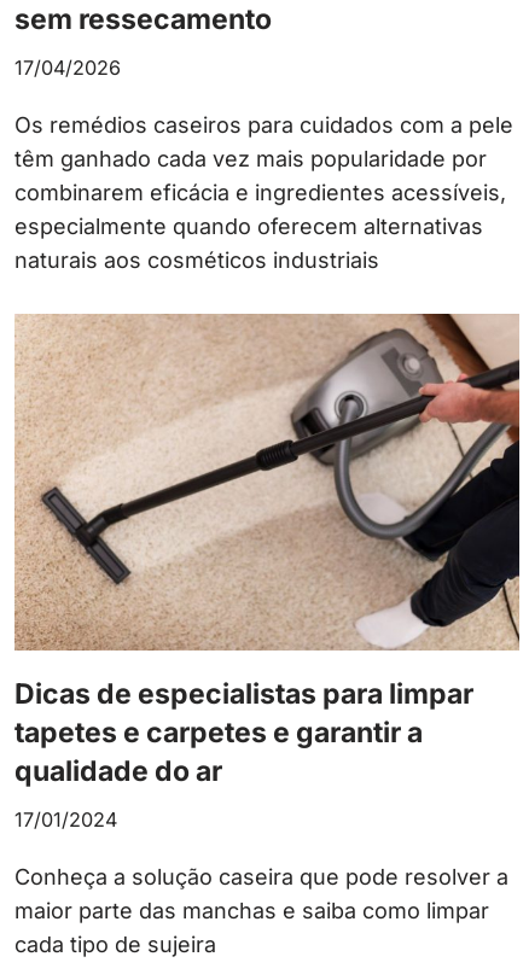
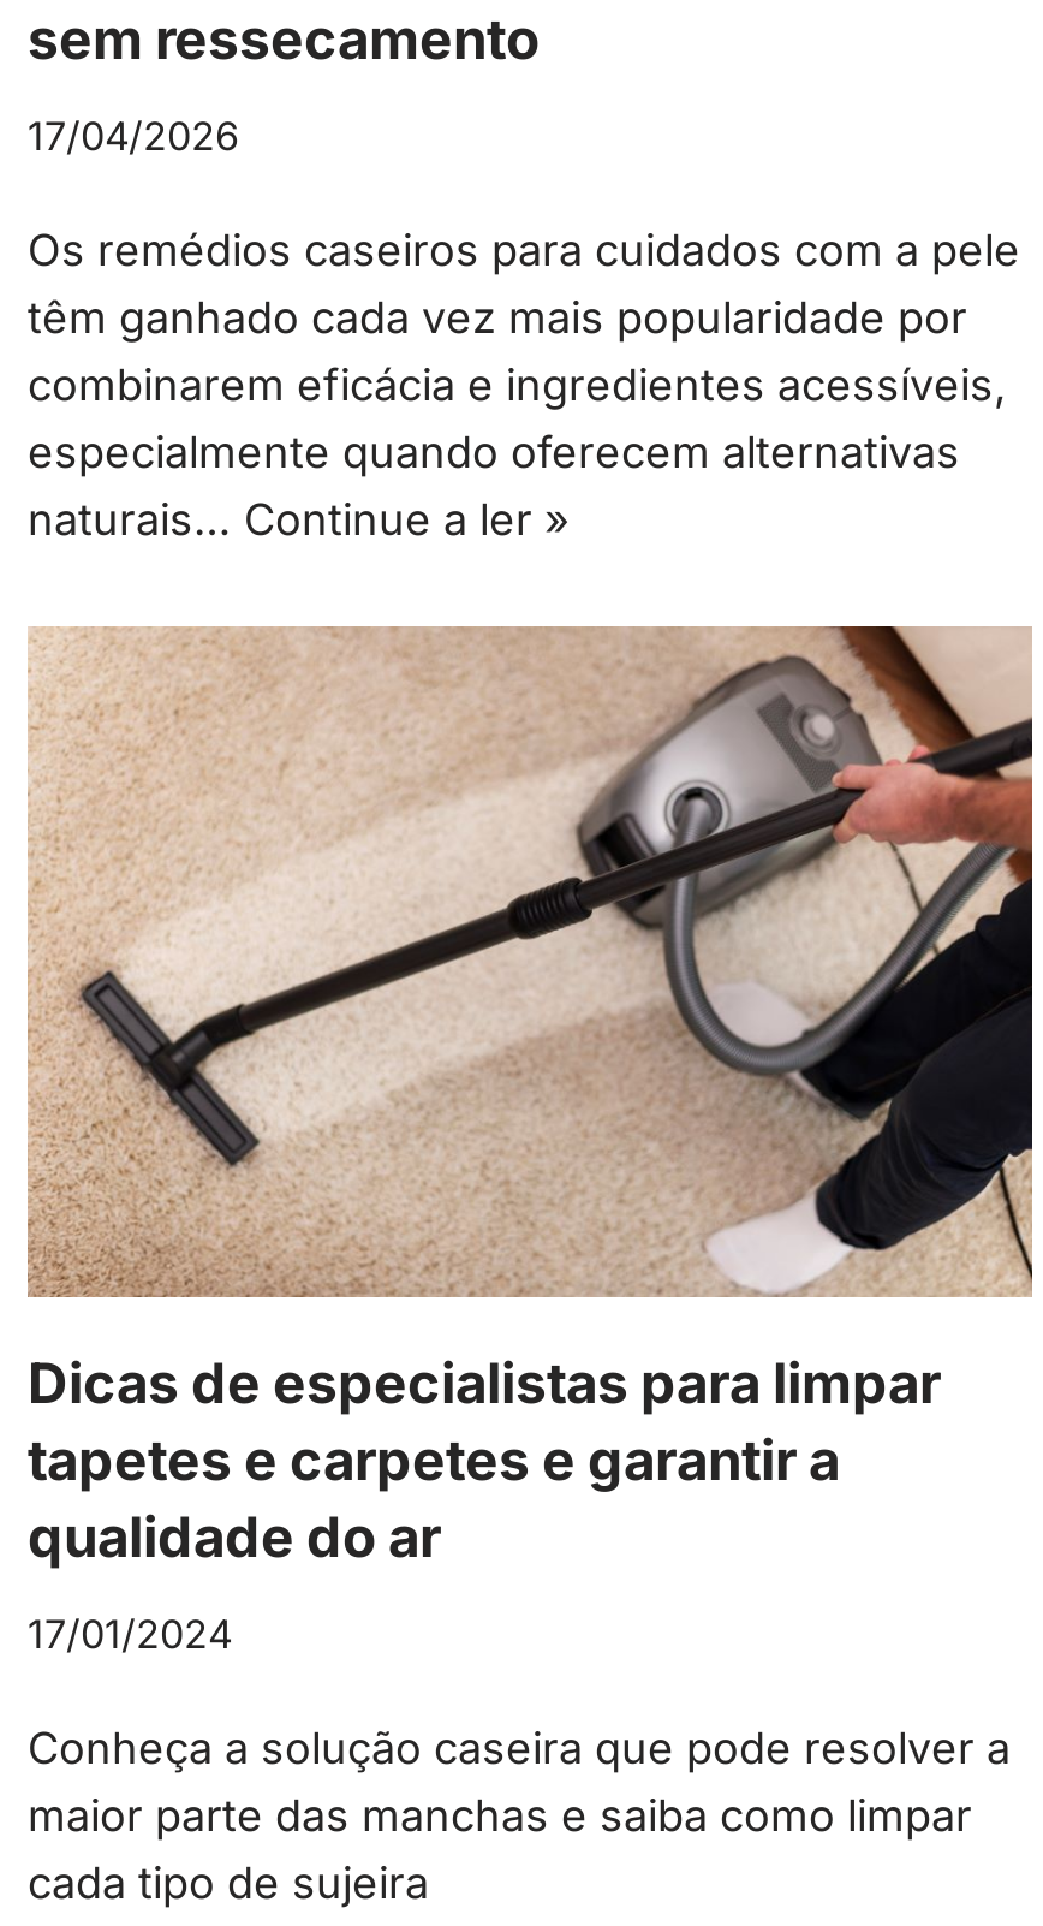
- naturais aos cosméticos industriais
+ naturais… Continue a ler »
